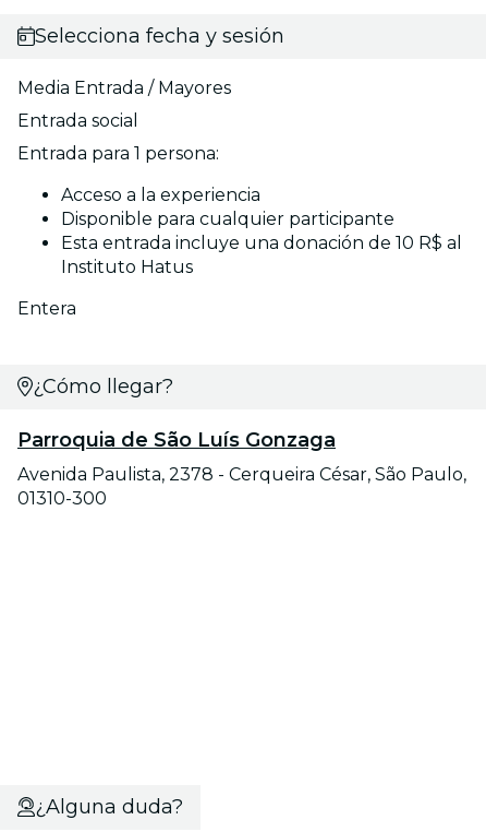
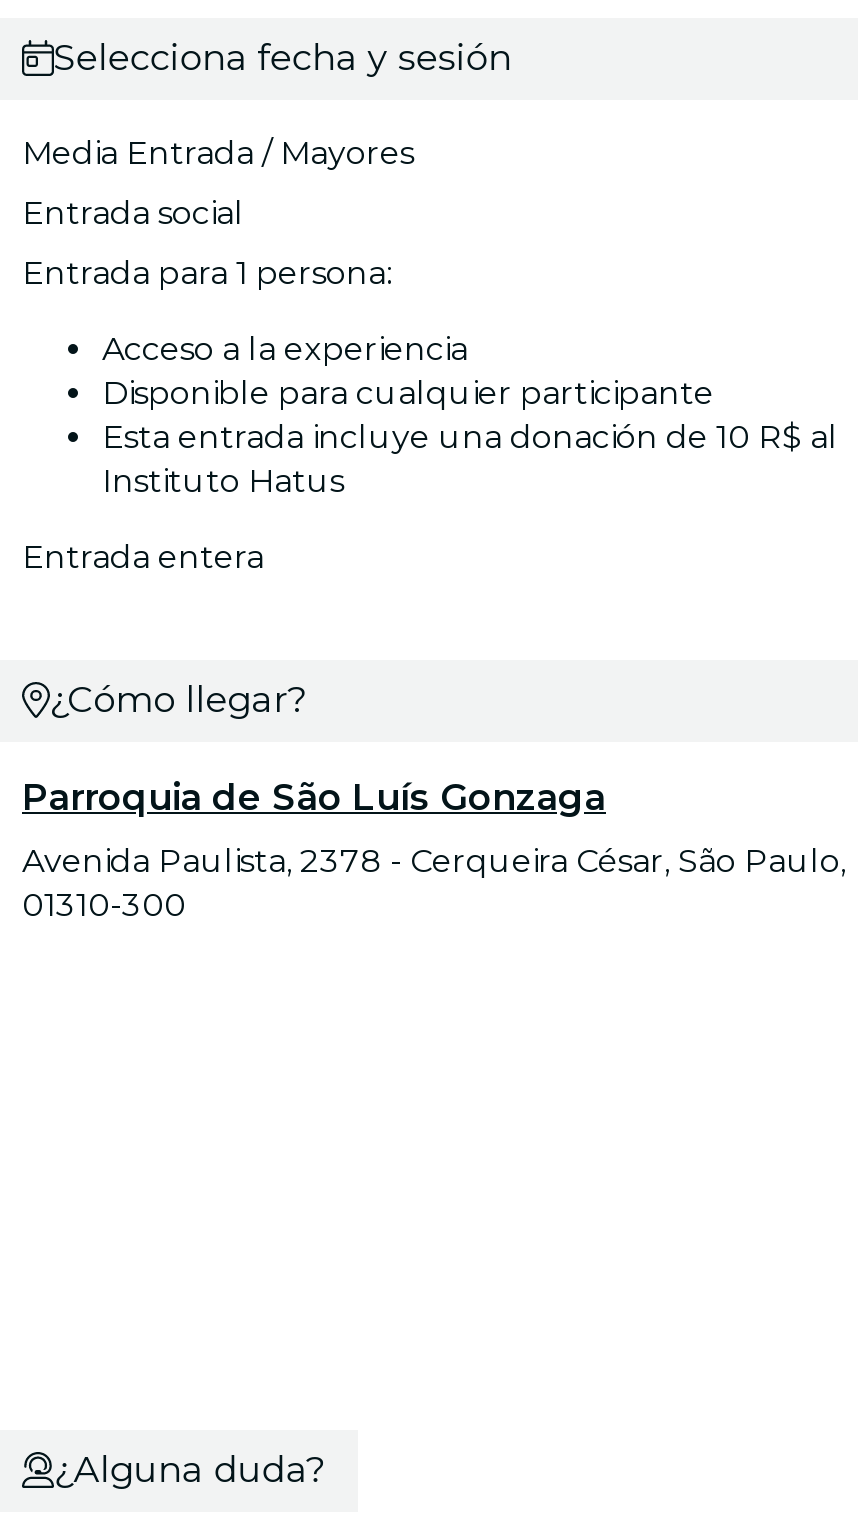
- Entera
+ Entrada entera
